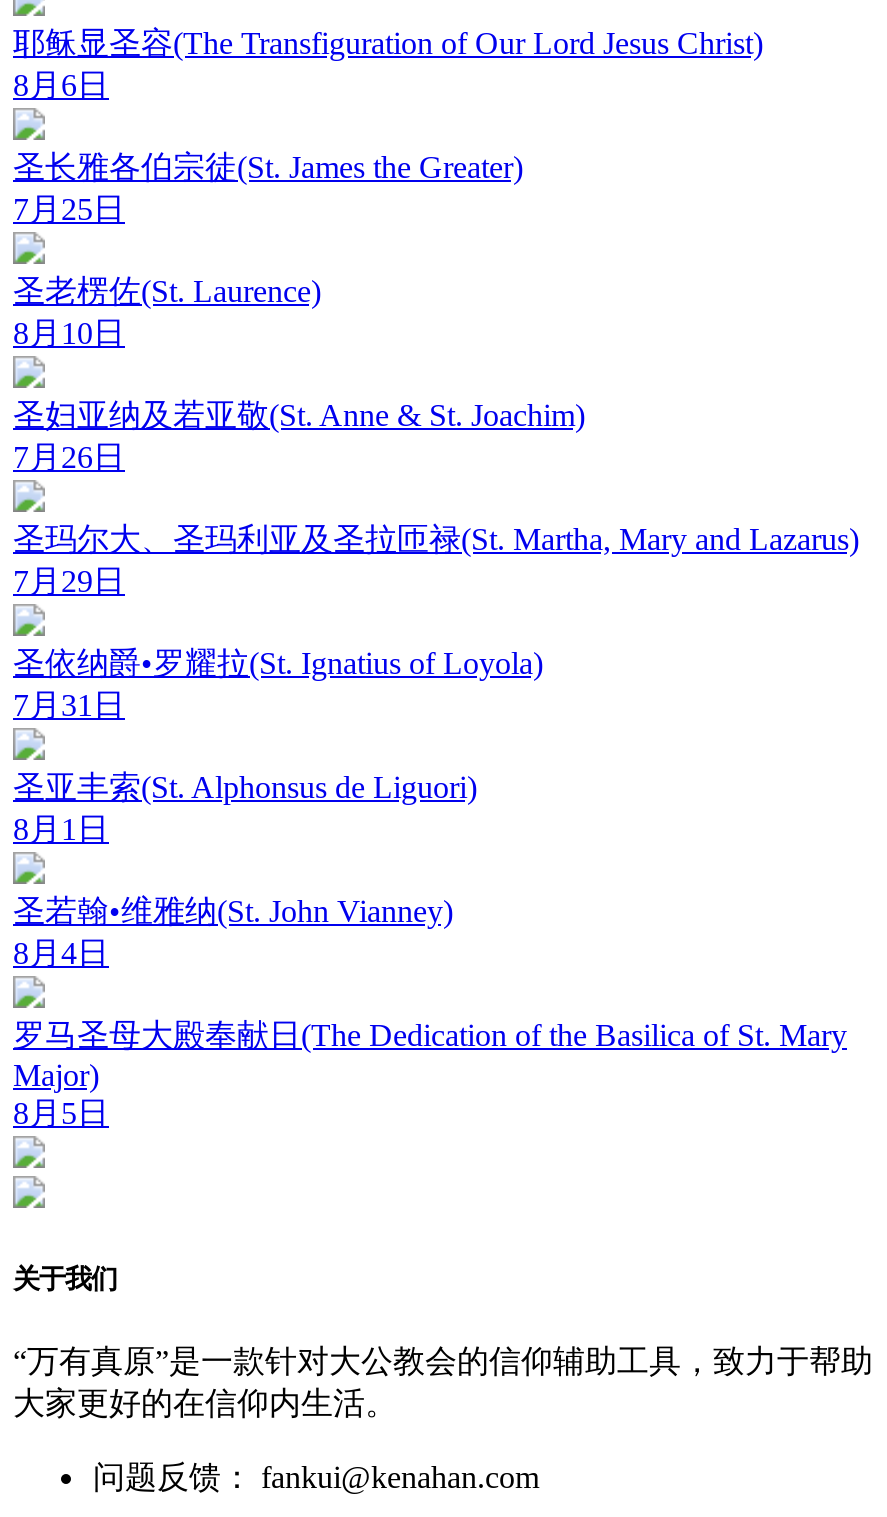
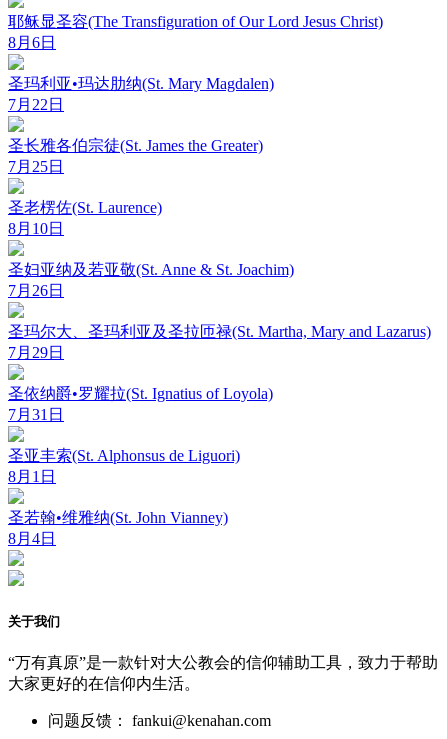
+ 圣玛利亚•玛达肋纳(St. Mary Magdalen)
+ 7月22日

moved down: 圣长雅各伯宗徒(St. James the Greater) | 7月25日 | 圣老楞佐(St. Laurence) | ... | 圣若翰•维雅纳(St. John Vianney) | 8月4日

- 罗马圣母大殿奉献日(The Dedication of the Basilica of St. Mary
- Major)
- 8月5日
